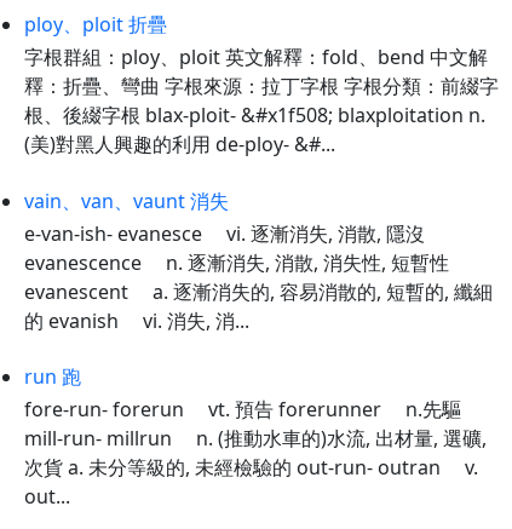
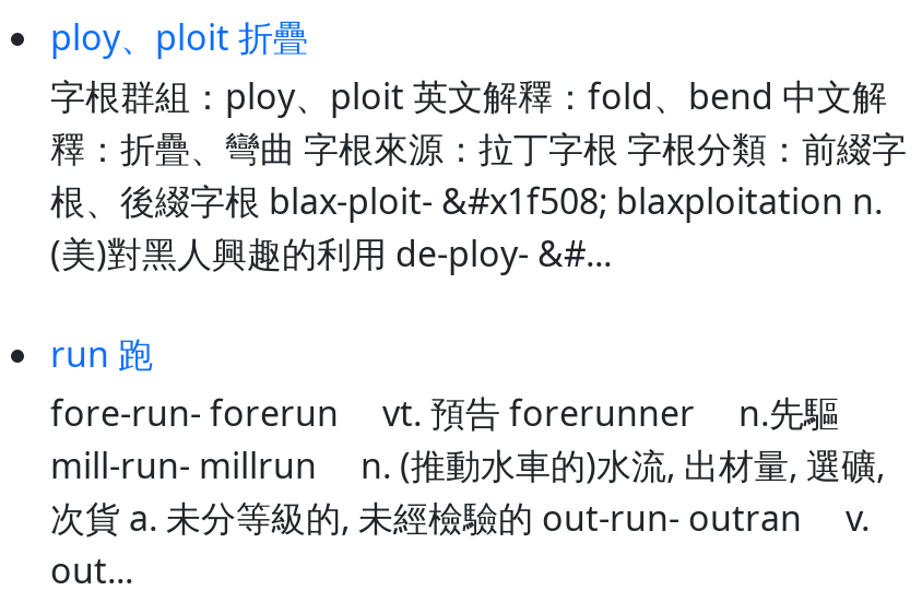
- vain、van、vaunt 消失
- e-van-ish- evanesce vi. 逐漸消失, 消散, 隱沒
- evanescence n. 逐漸消失, 消散, 消失性, 短暫性
- evanescent a. 逐漸消失的, 容易消散的, 短暫的, 纖細
- 的 evanish vi. 消失, 消...
